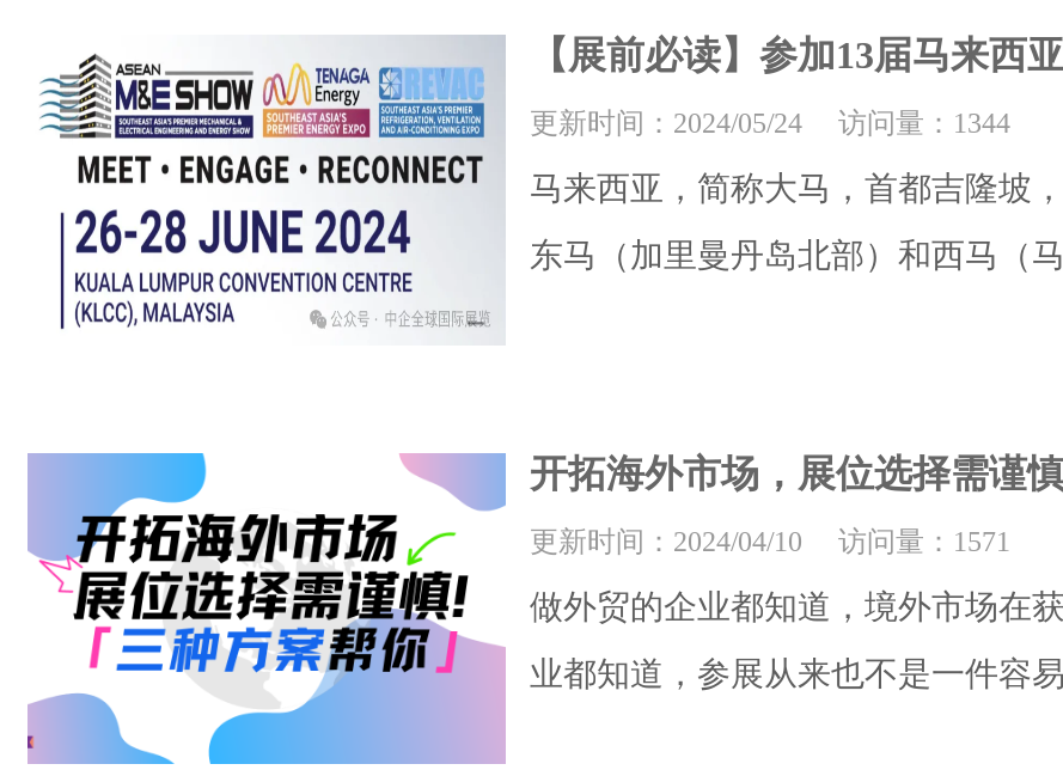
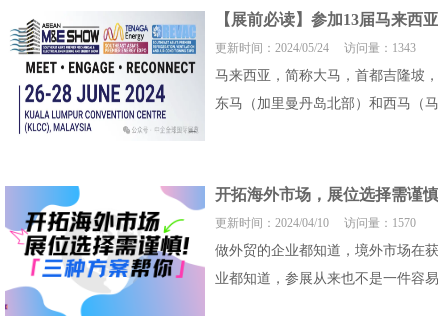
- 更新时间：2024/05/24 访问量：1344
+ 更新时间：2024/05/24 访问量：1343

- 更新时间：2024/04/10 访问量：1571
+ 更新时间：2024/04/10 访问量：1570
